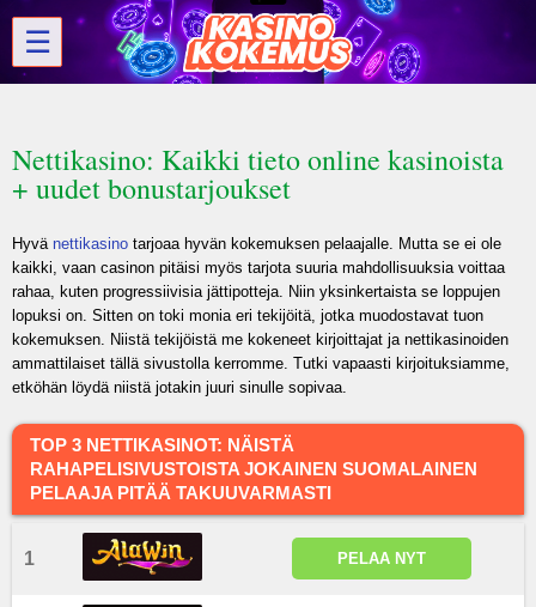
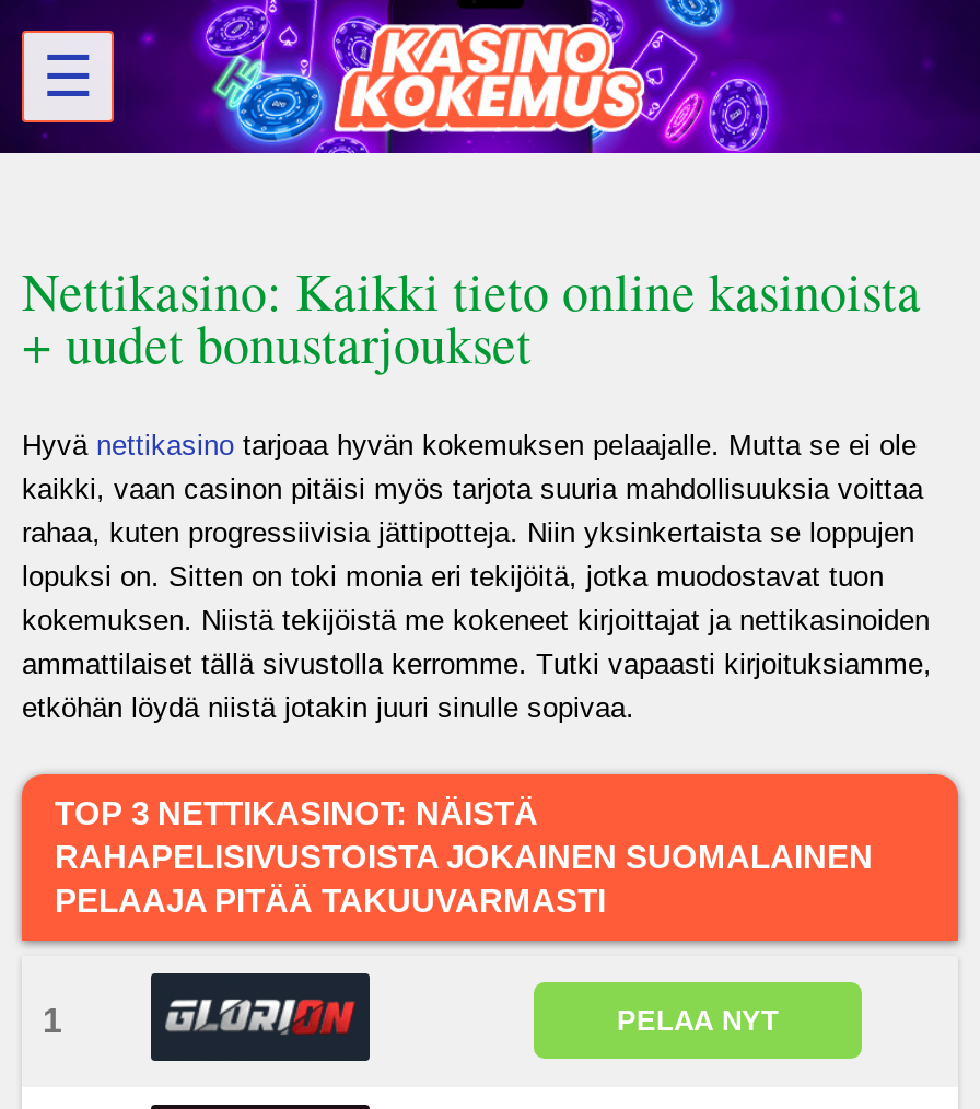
- [image]
+ [image]
